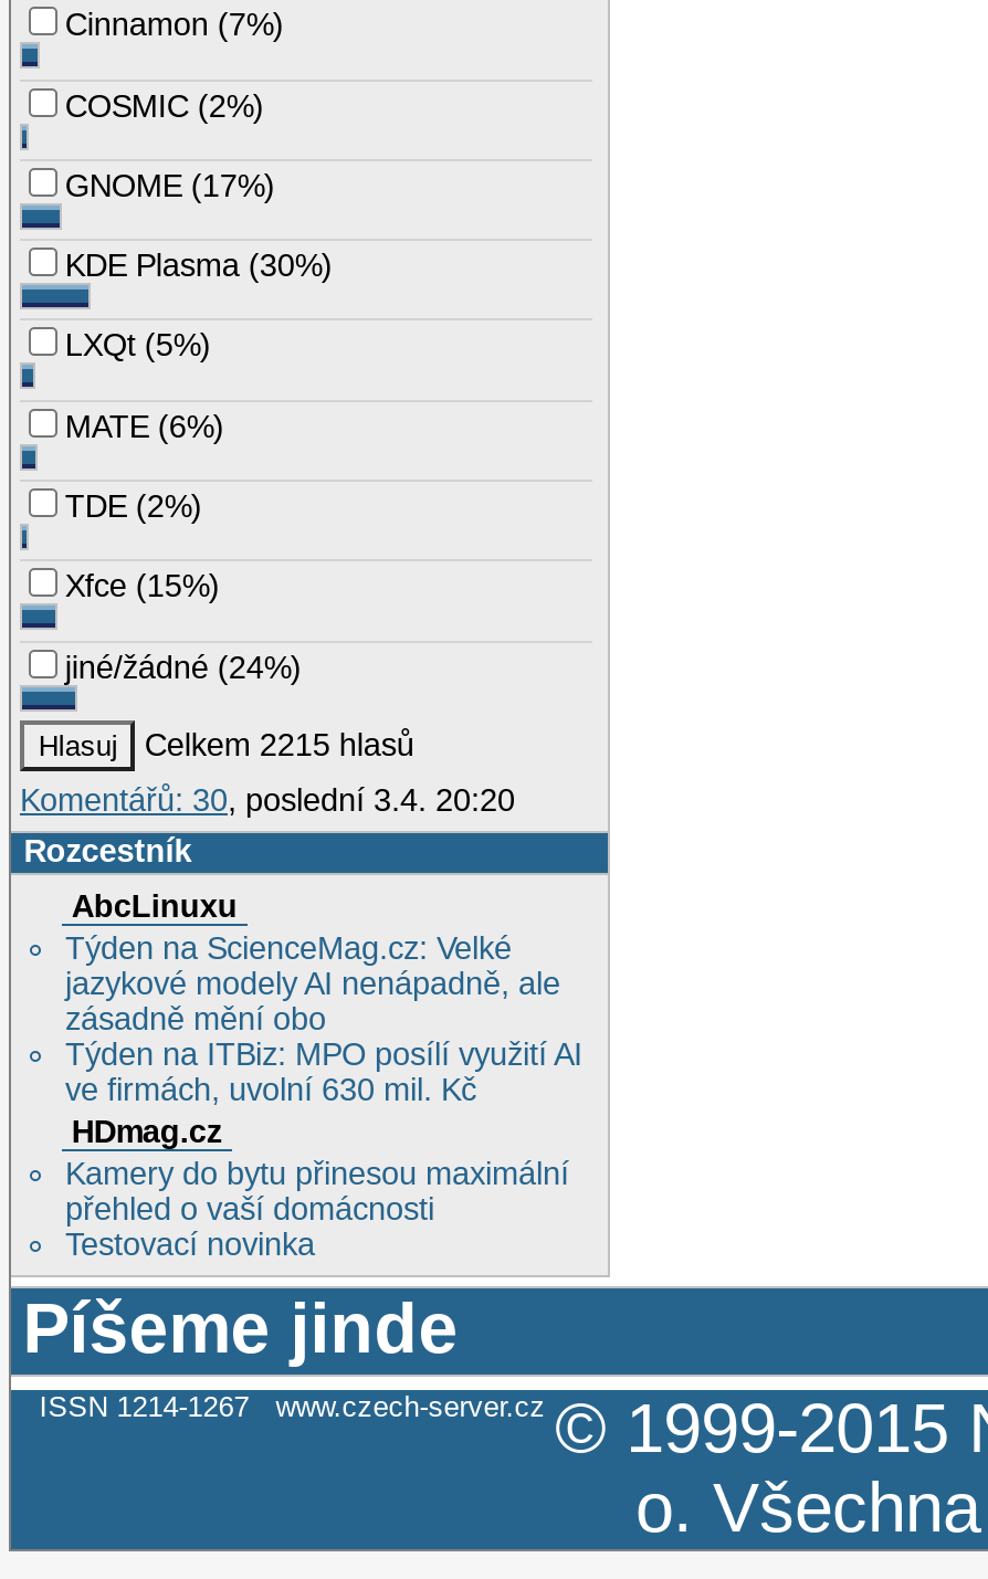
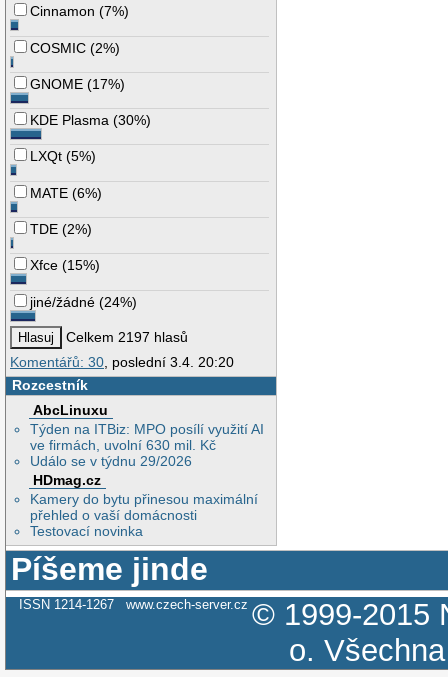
- Celkem 2215 hlasů
+ Celkem 2197 hlasů

- Týden na ScienceMag.cz: Velké
- jazykové modely AI nenápadně, ale
- zásadně mění obo

moved up: Týden na ITBiz: MPO posílí využití AI | ve firmách, uvolní 630 mil. Kč

+ Událo se v týdnu 29/2026
